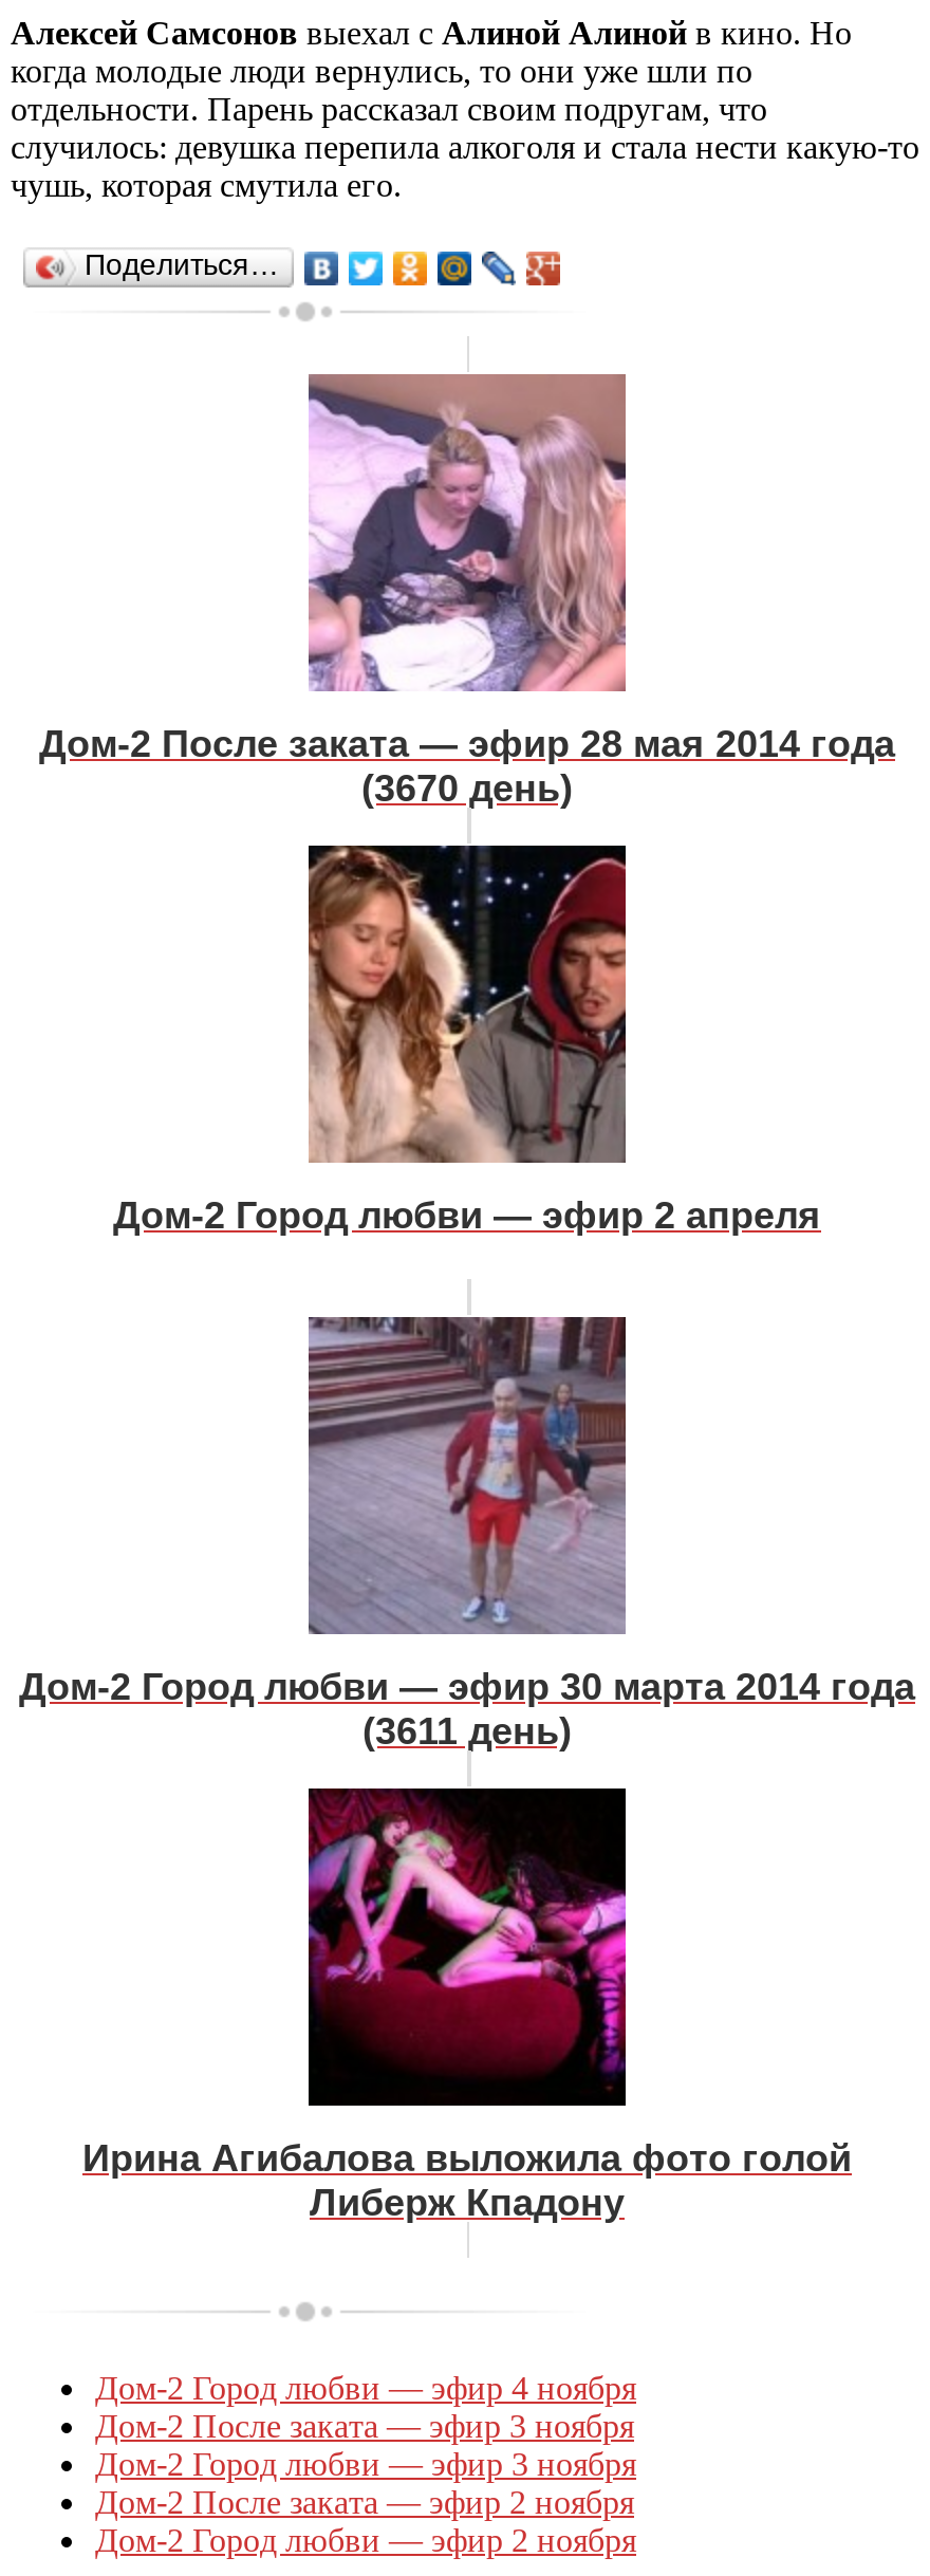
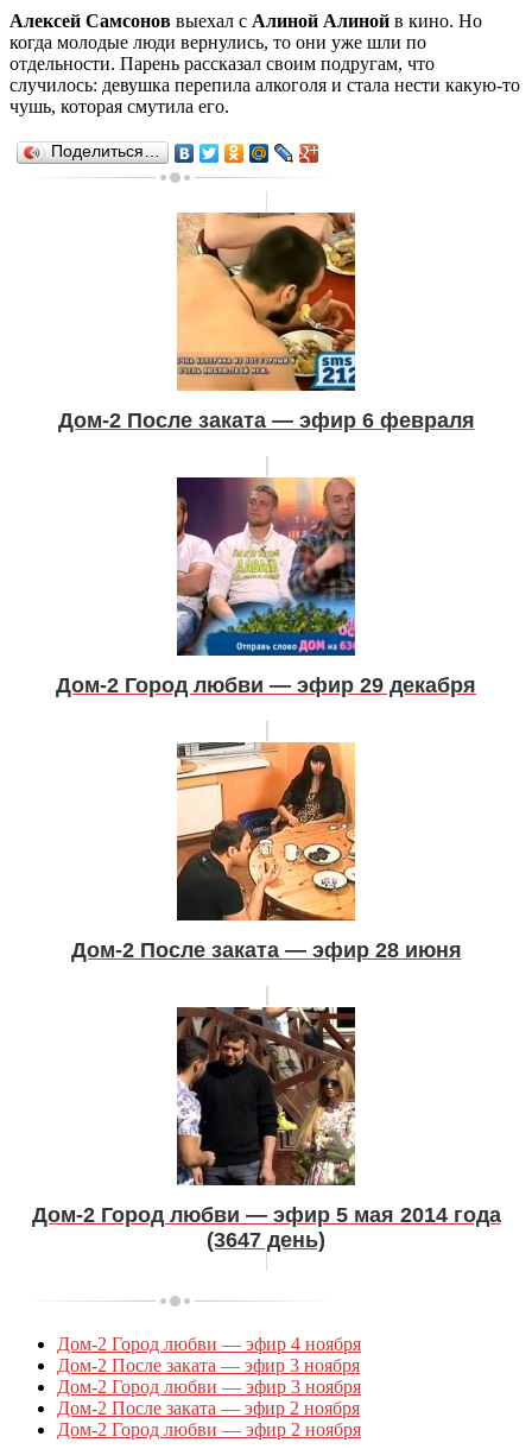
- [image]
- Дом-2 После заката — эфир 28 мая 2014 года
- (3670 день)
+ [image]
+ Дом-2 После заката — эфир 6 февраля

- [image]
- Дом-2 Город любви — эфир 2 апреля
+ [image]
+ Дом-2 Город любви — эфир 29 декабря

- [image]
- Дом-2 Город любви — эфир 30 марта 2014 года
- (3611 день)
+ [image]
+ Дом-2 После заката — эфир 28 июня

- [image]
- Ирина Агибалова выложила фото голой
- Либерж Кпадону
+ [image]
+ Дом-2 Город любви — эфир 5 мая 2014 года
+ (3647 день)
